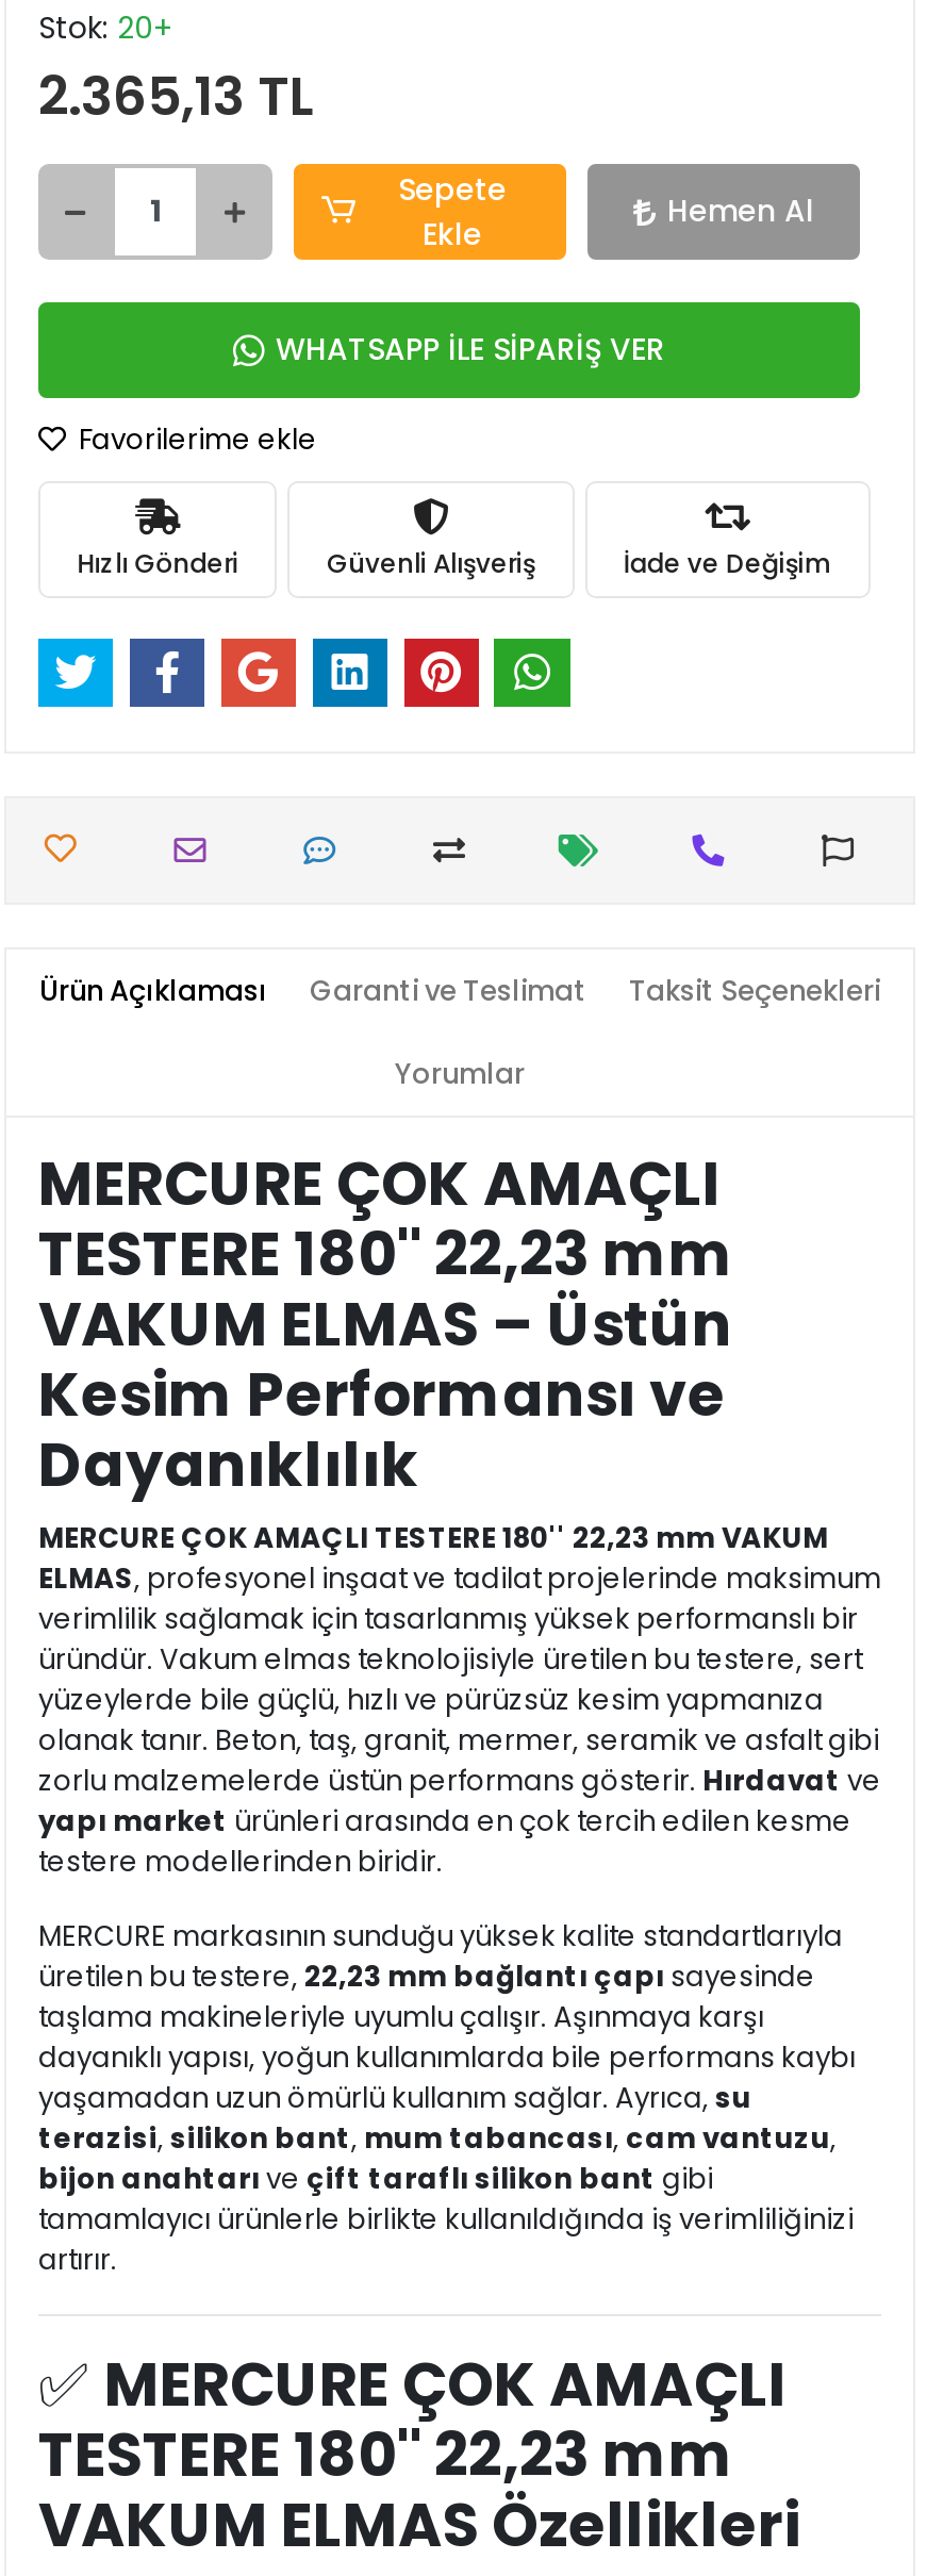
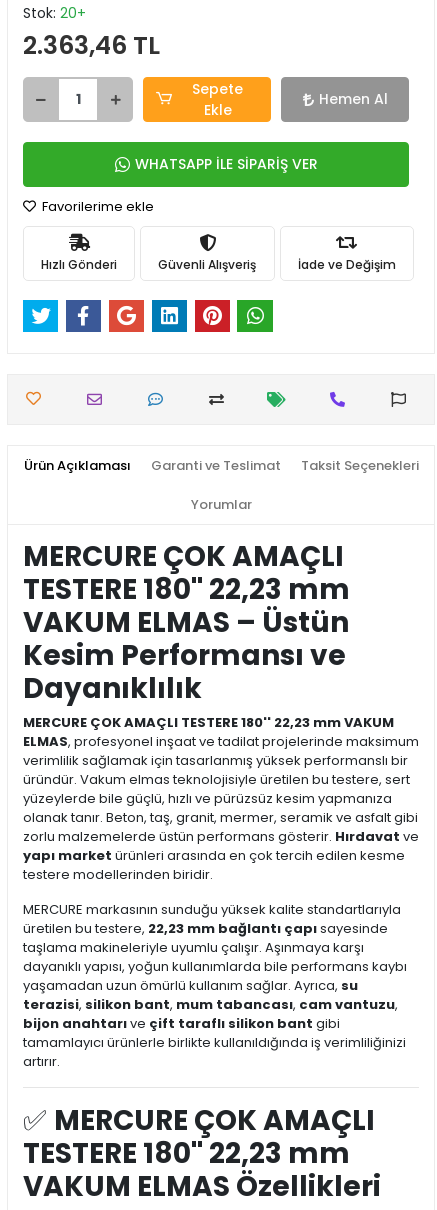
- 2.365,13 TL
+ 2.363,46 TL
